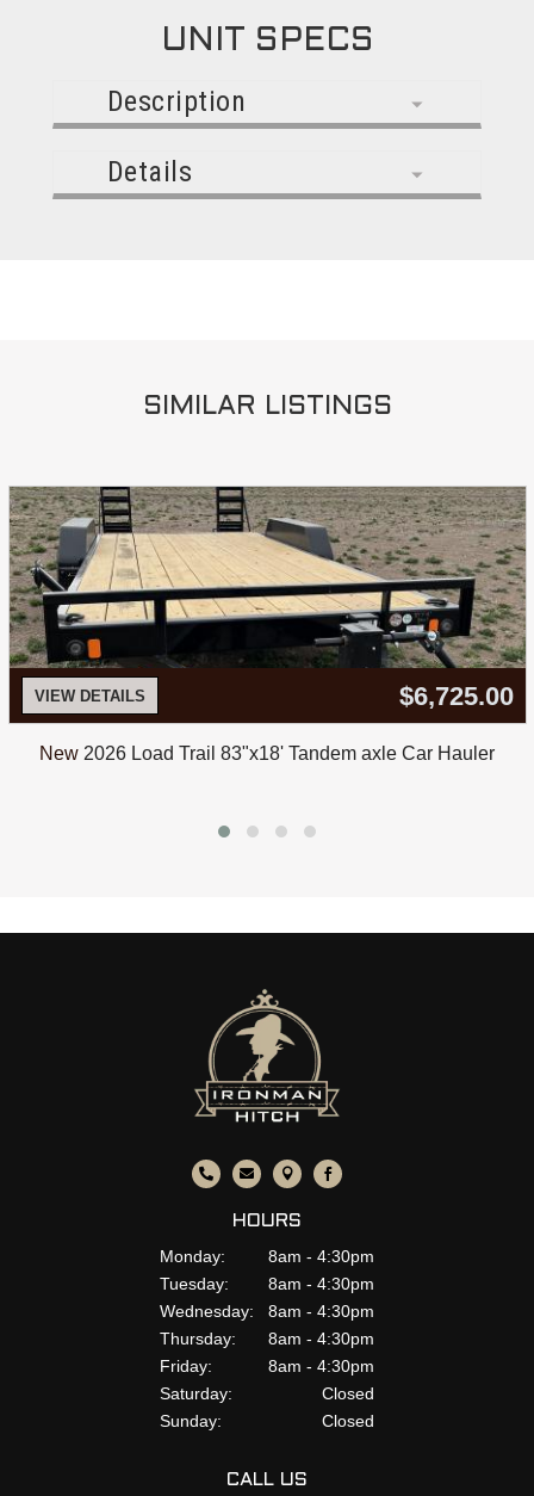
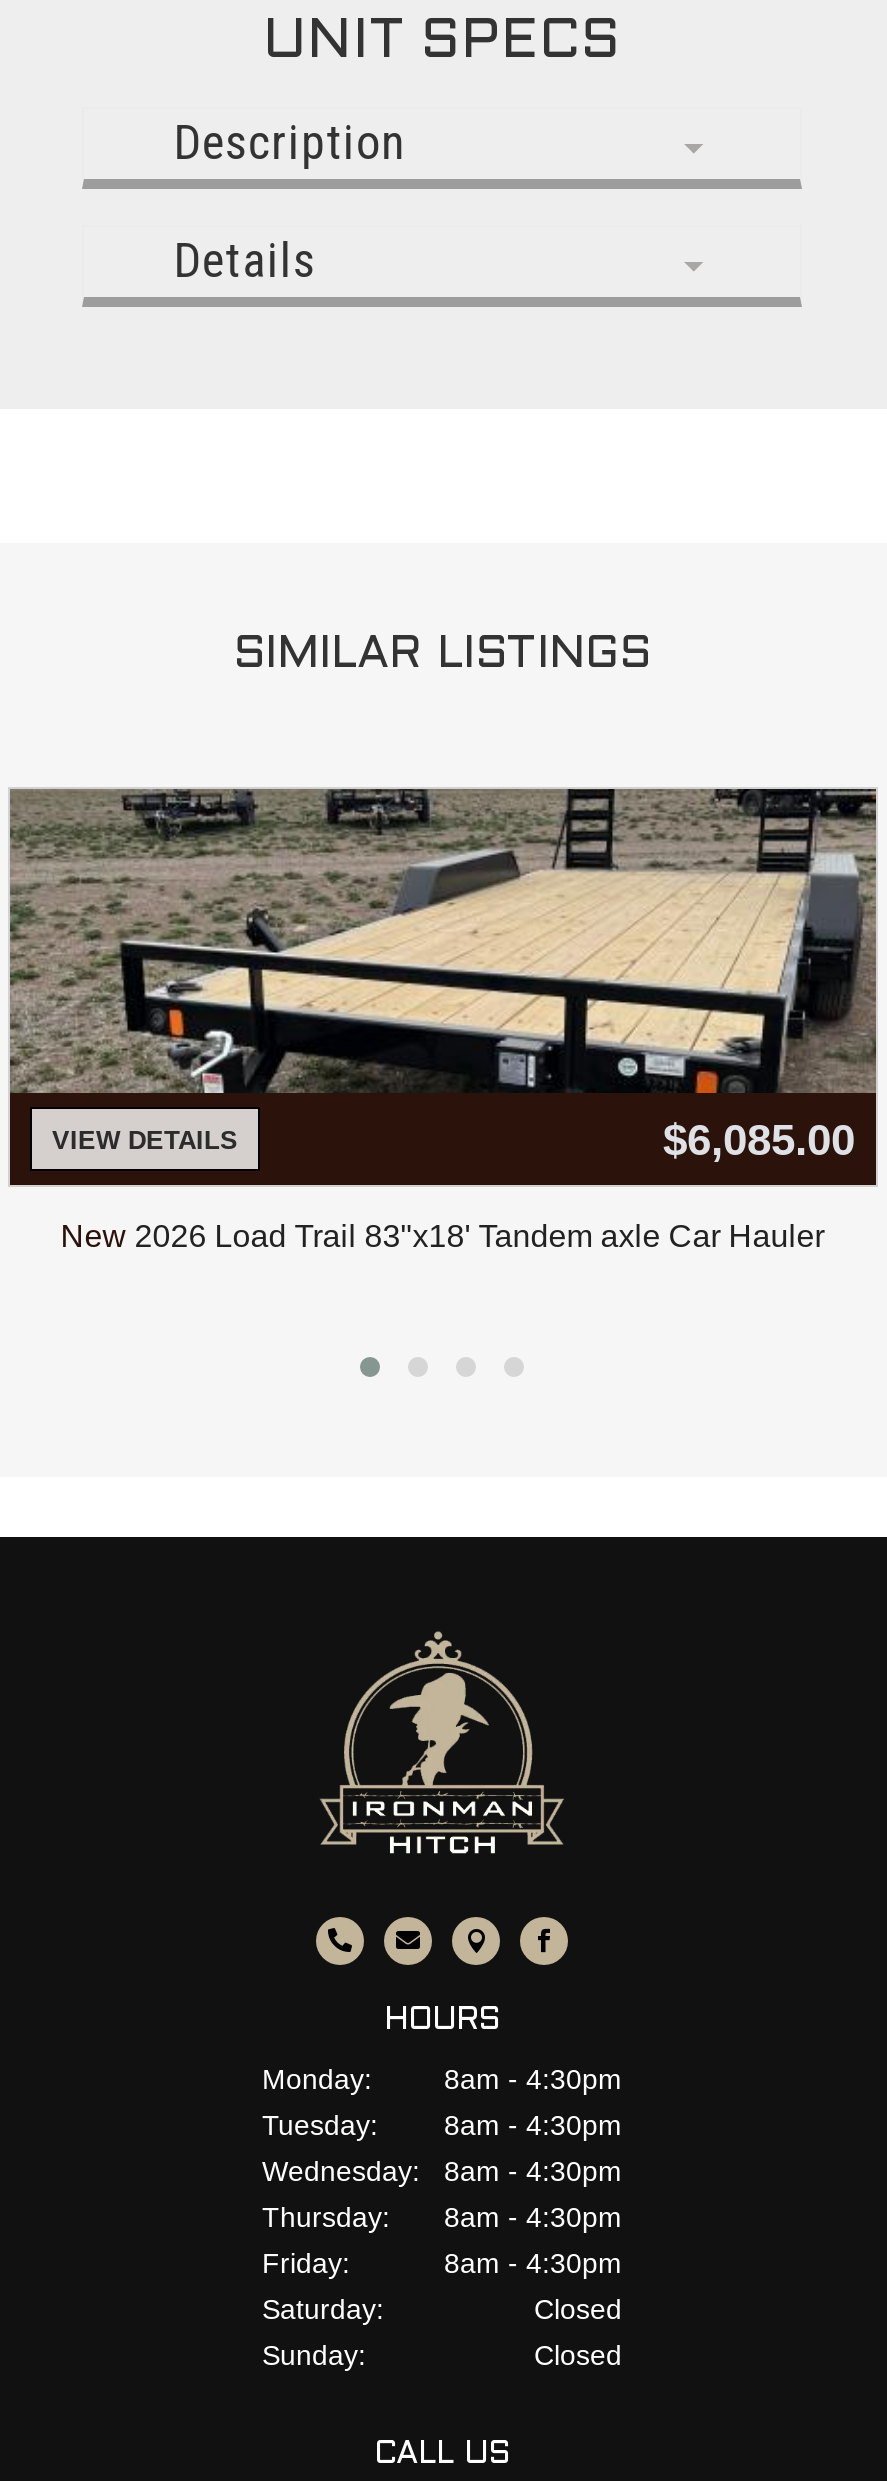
- [image]
- $6,725.00
+ [image]
+ $6,085.00
